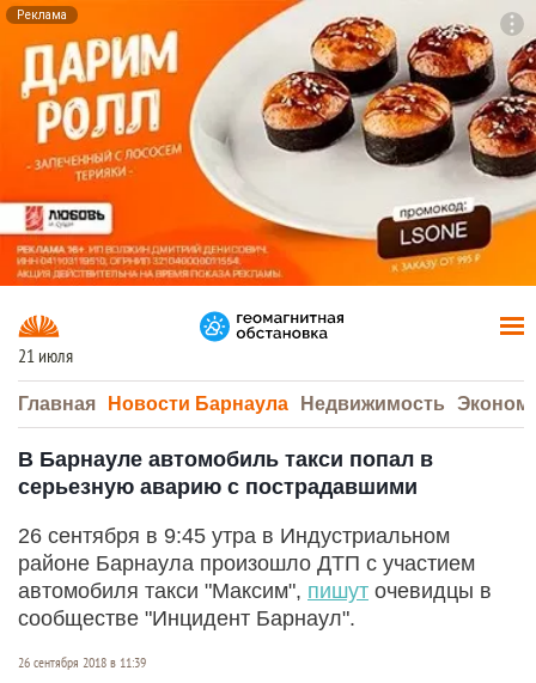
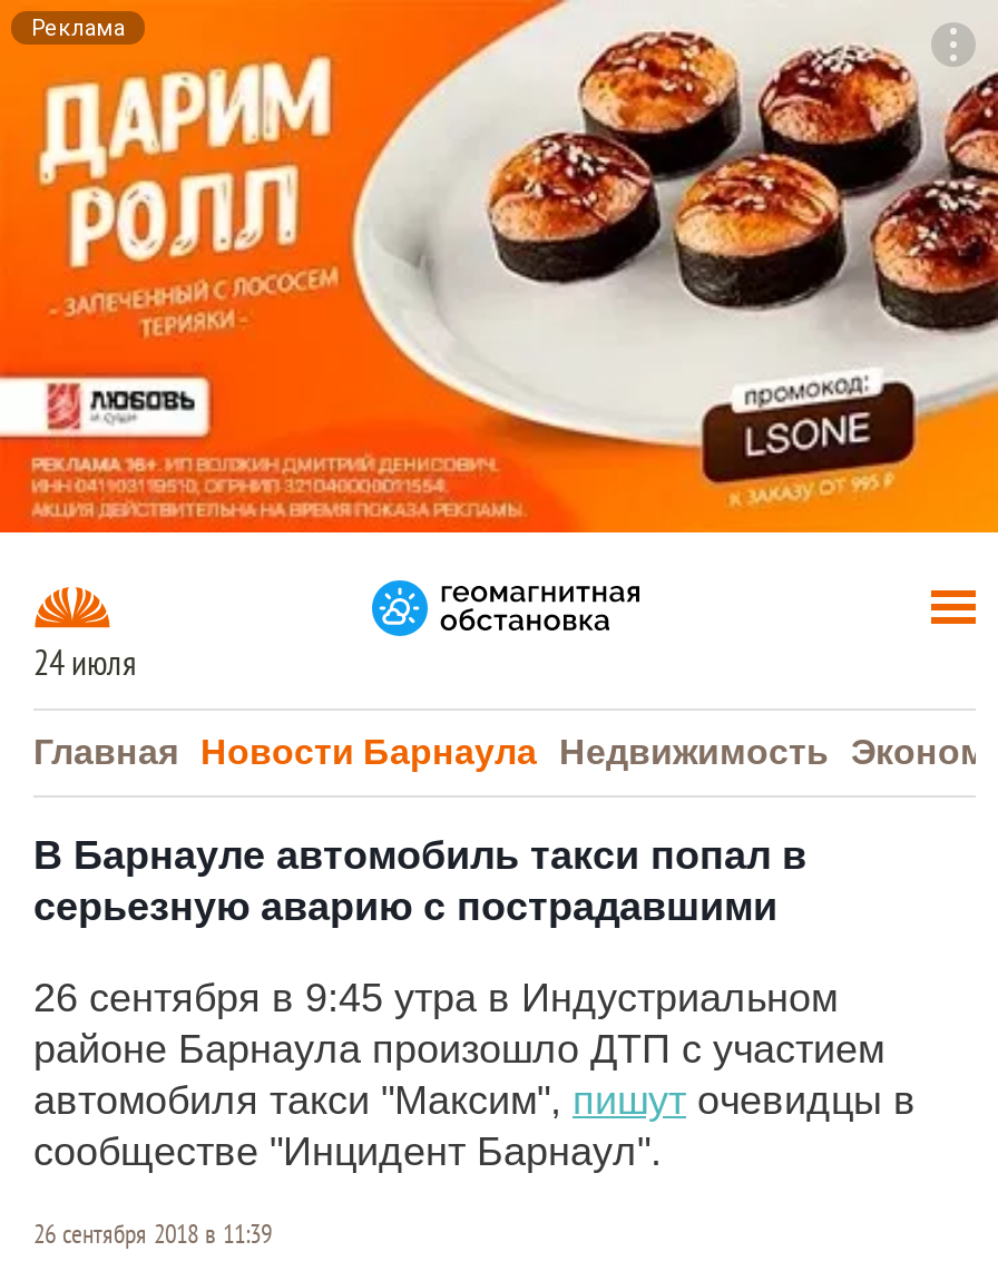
- 21 июля
+ 24 июля
